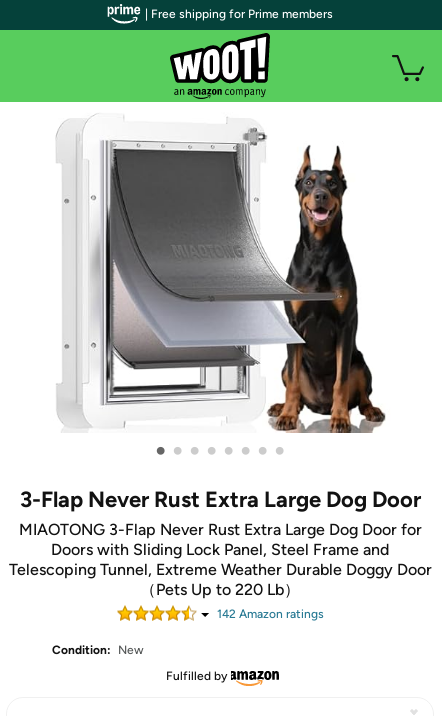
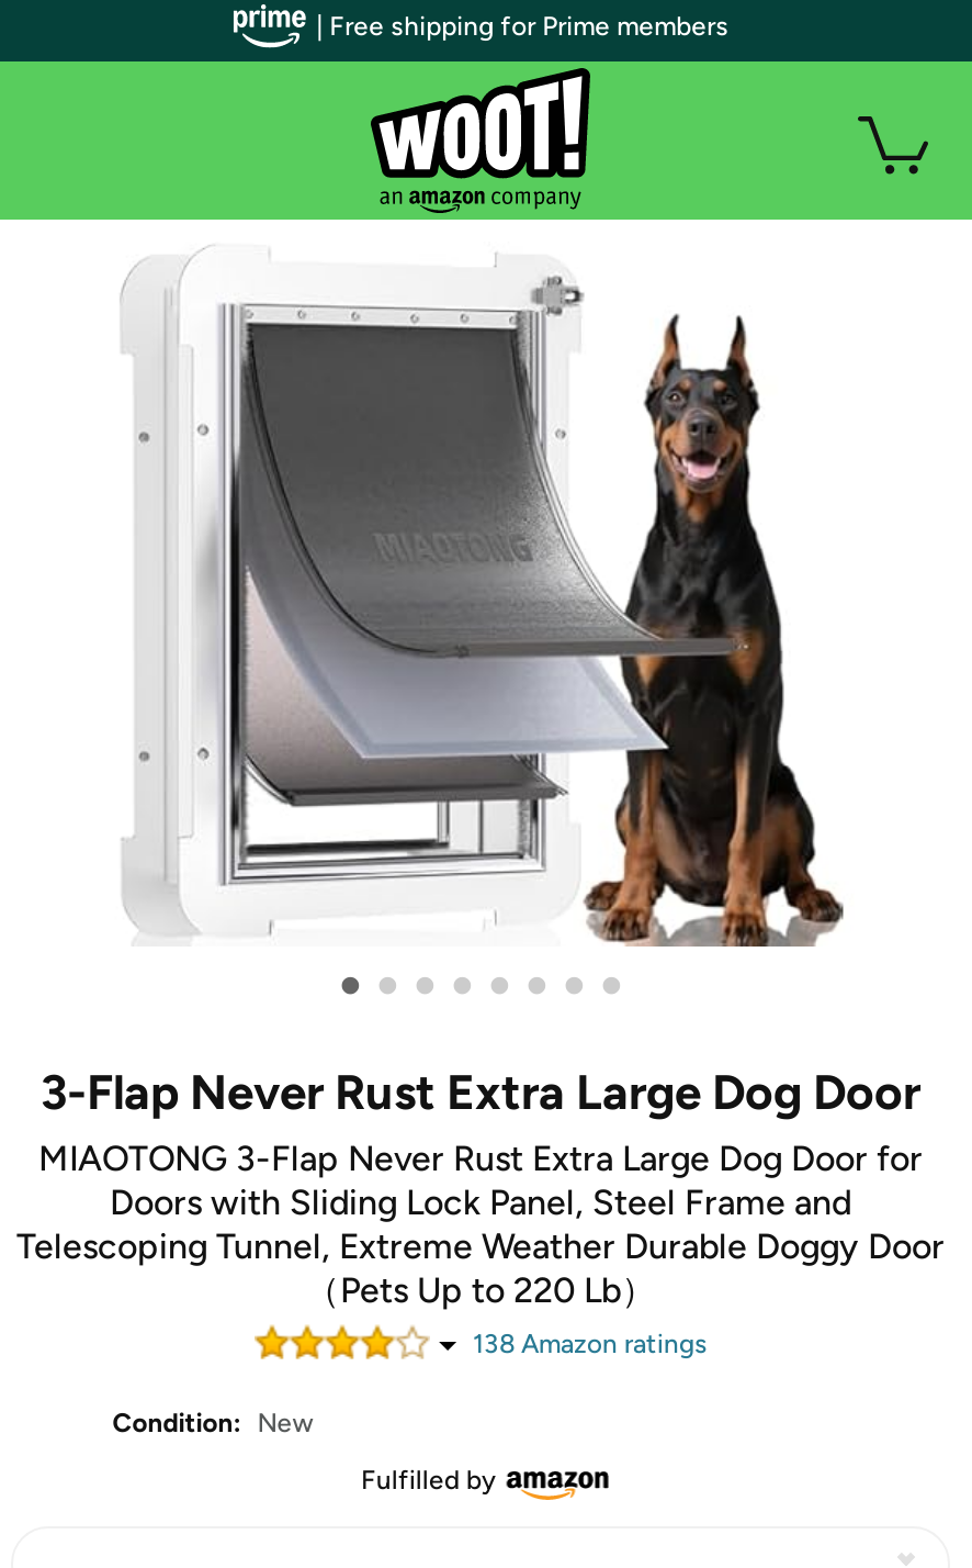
- 142 Amazon ratings
+ 138 Amazon ratings
